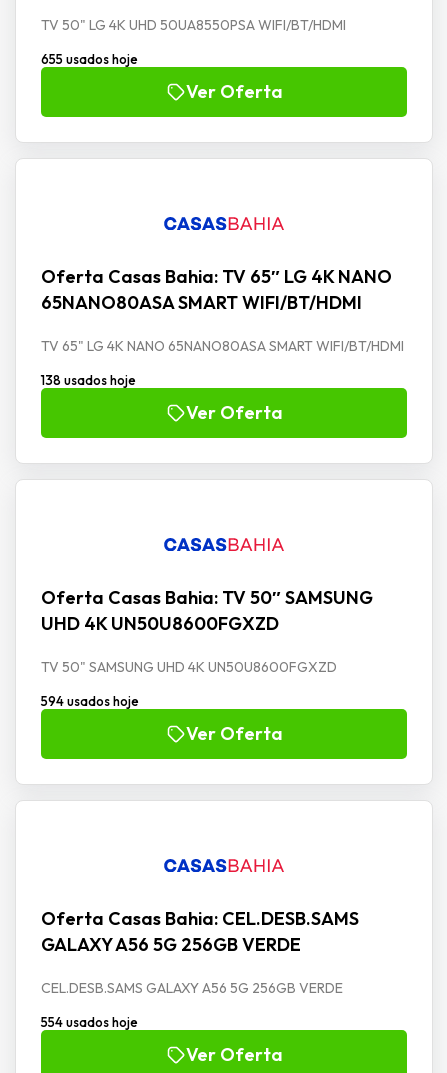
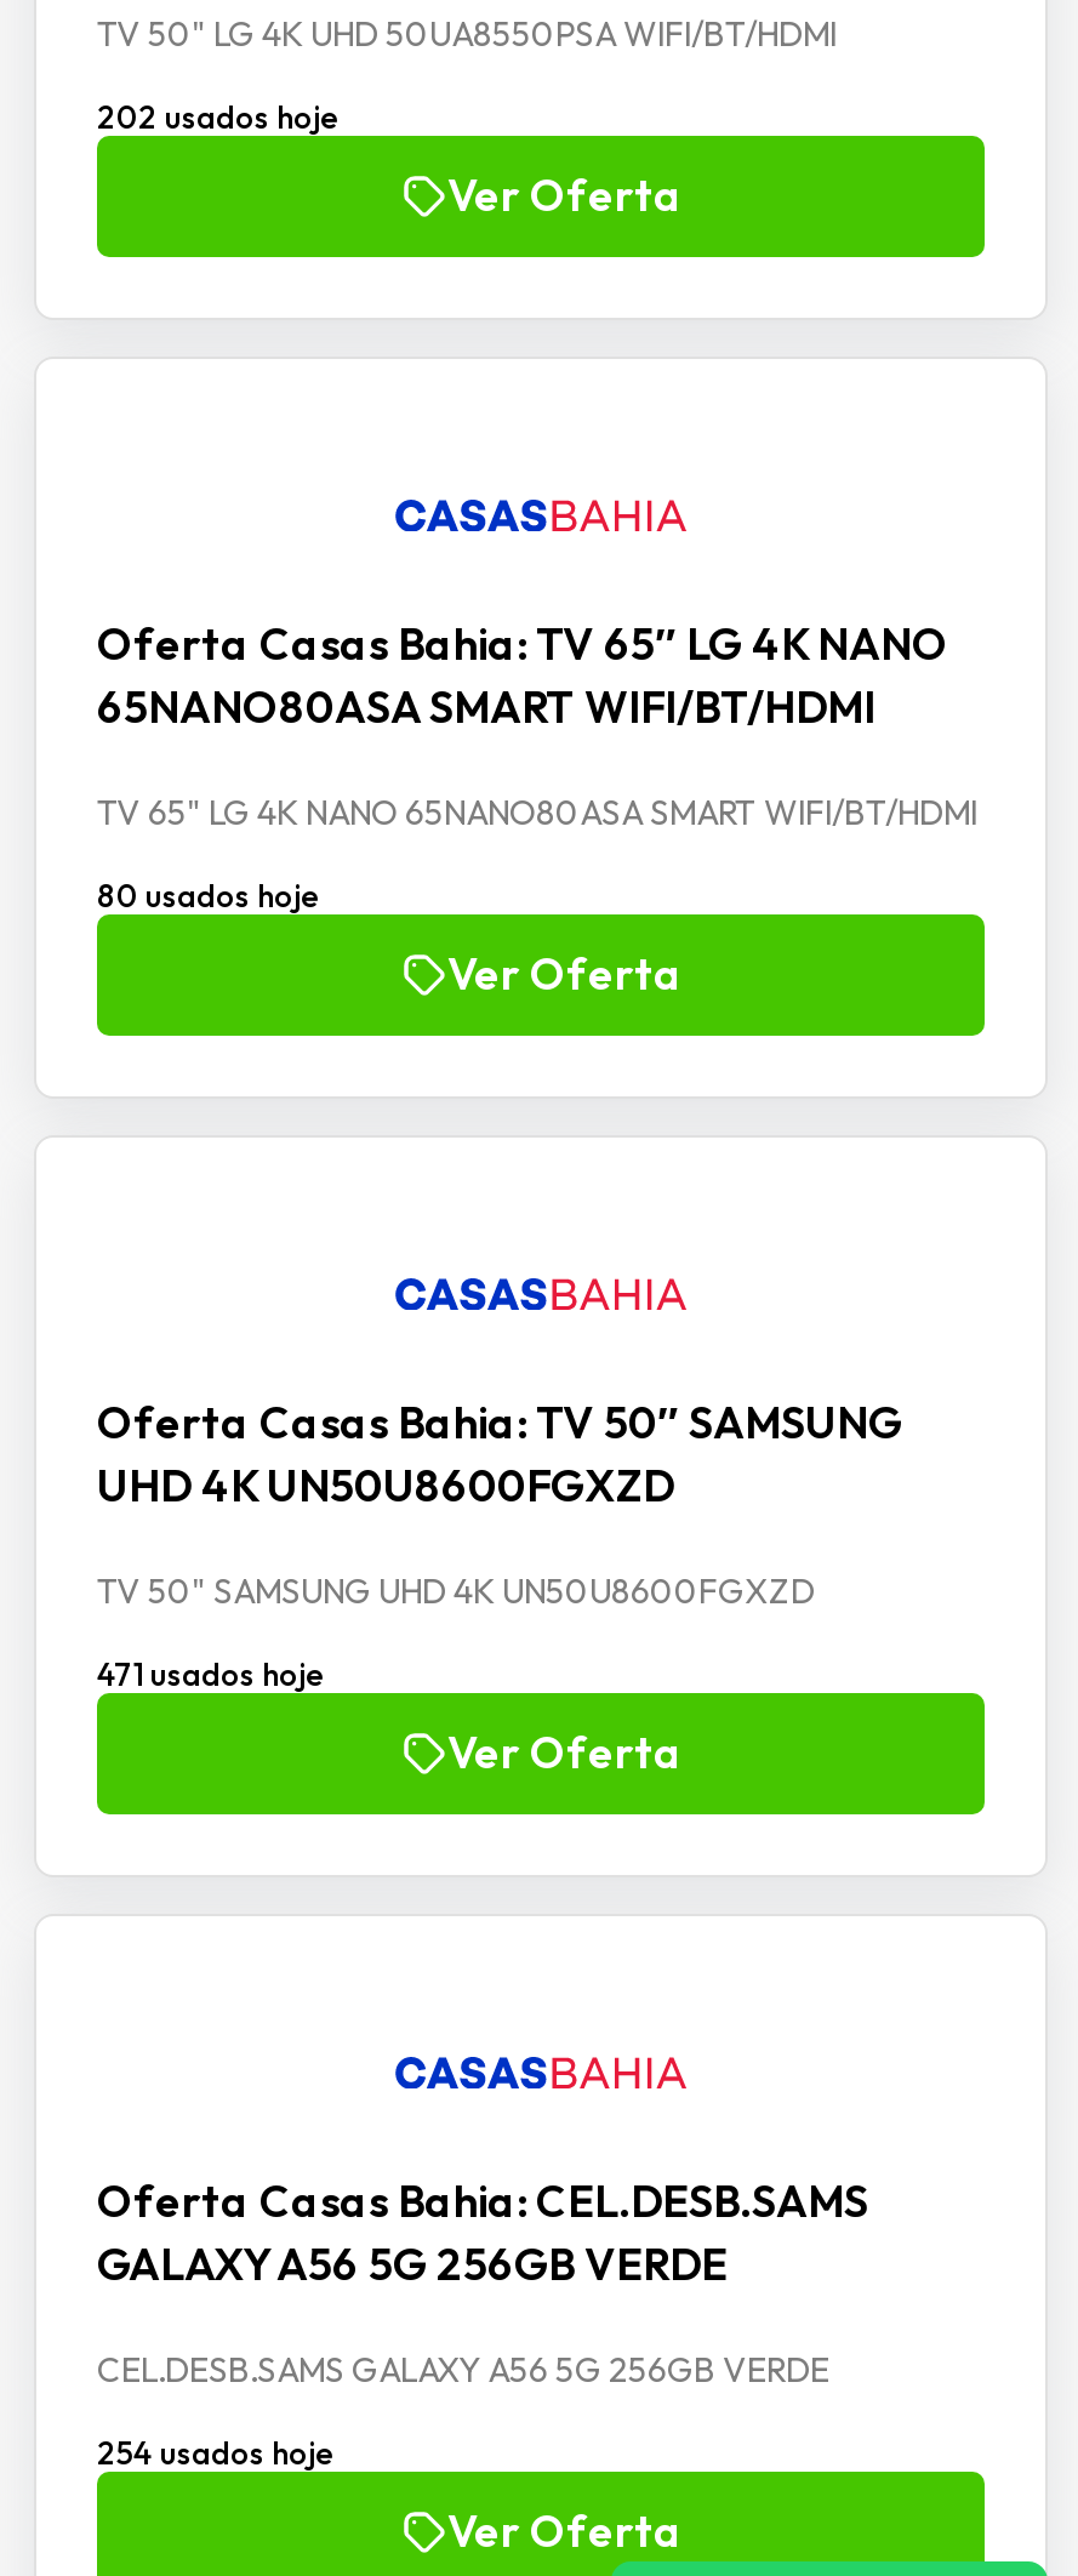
- 655 usados hoje
+ 202 usados hoje

- 138 usados hoje
+ 80 usados hoje

- 594 usados hoje
+ 471 usados hoje

- 554 usados hoje
+ 254 usados hoje
